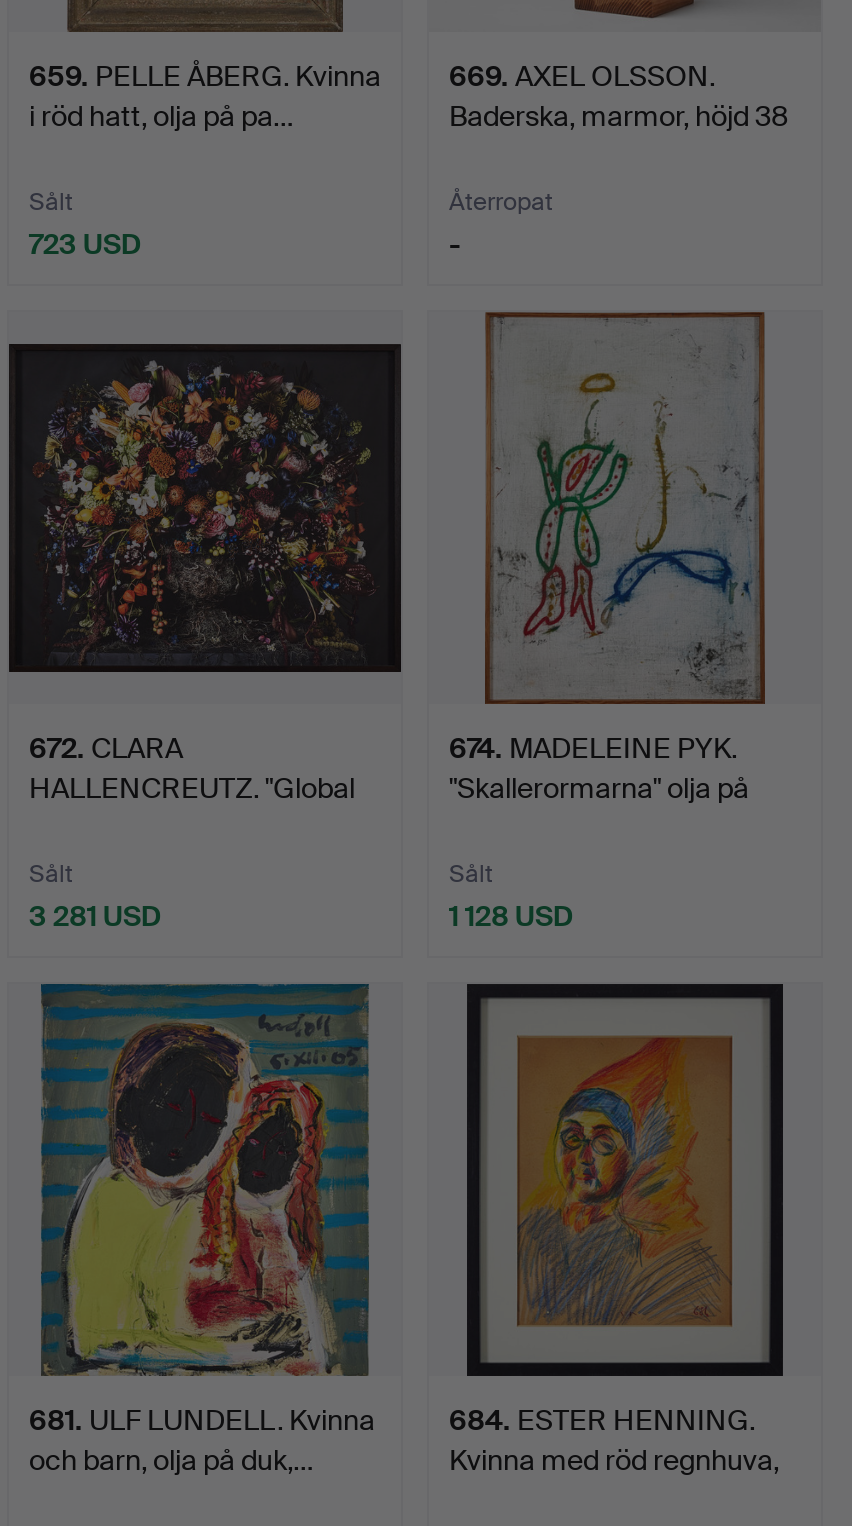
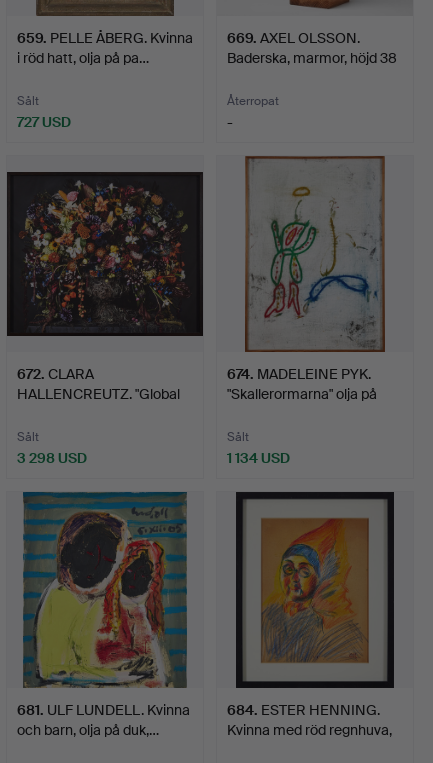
- 723 USD
+ 727 USD

- 3 281 USD
+ 3 298 USD

- 1 128 USD
+ 1 134 USD
